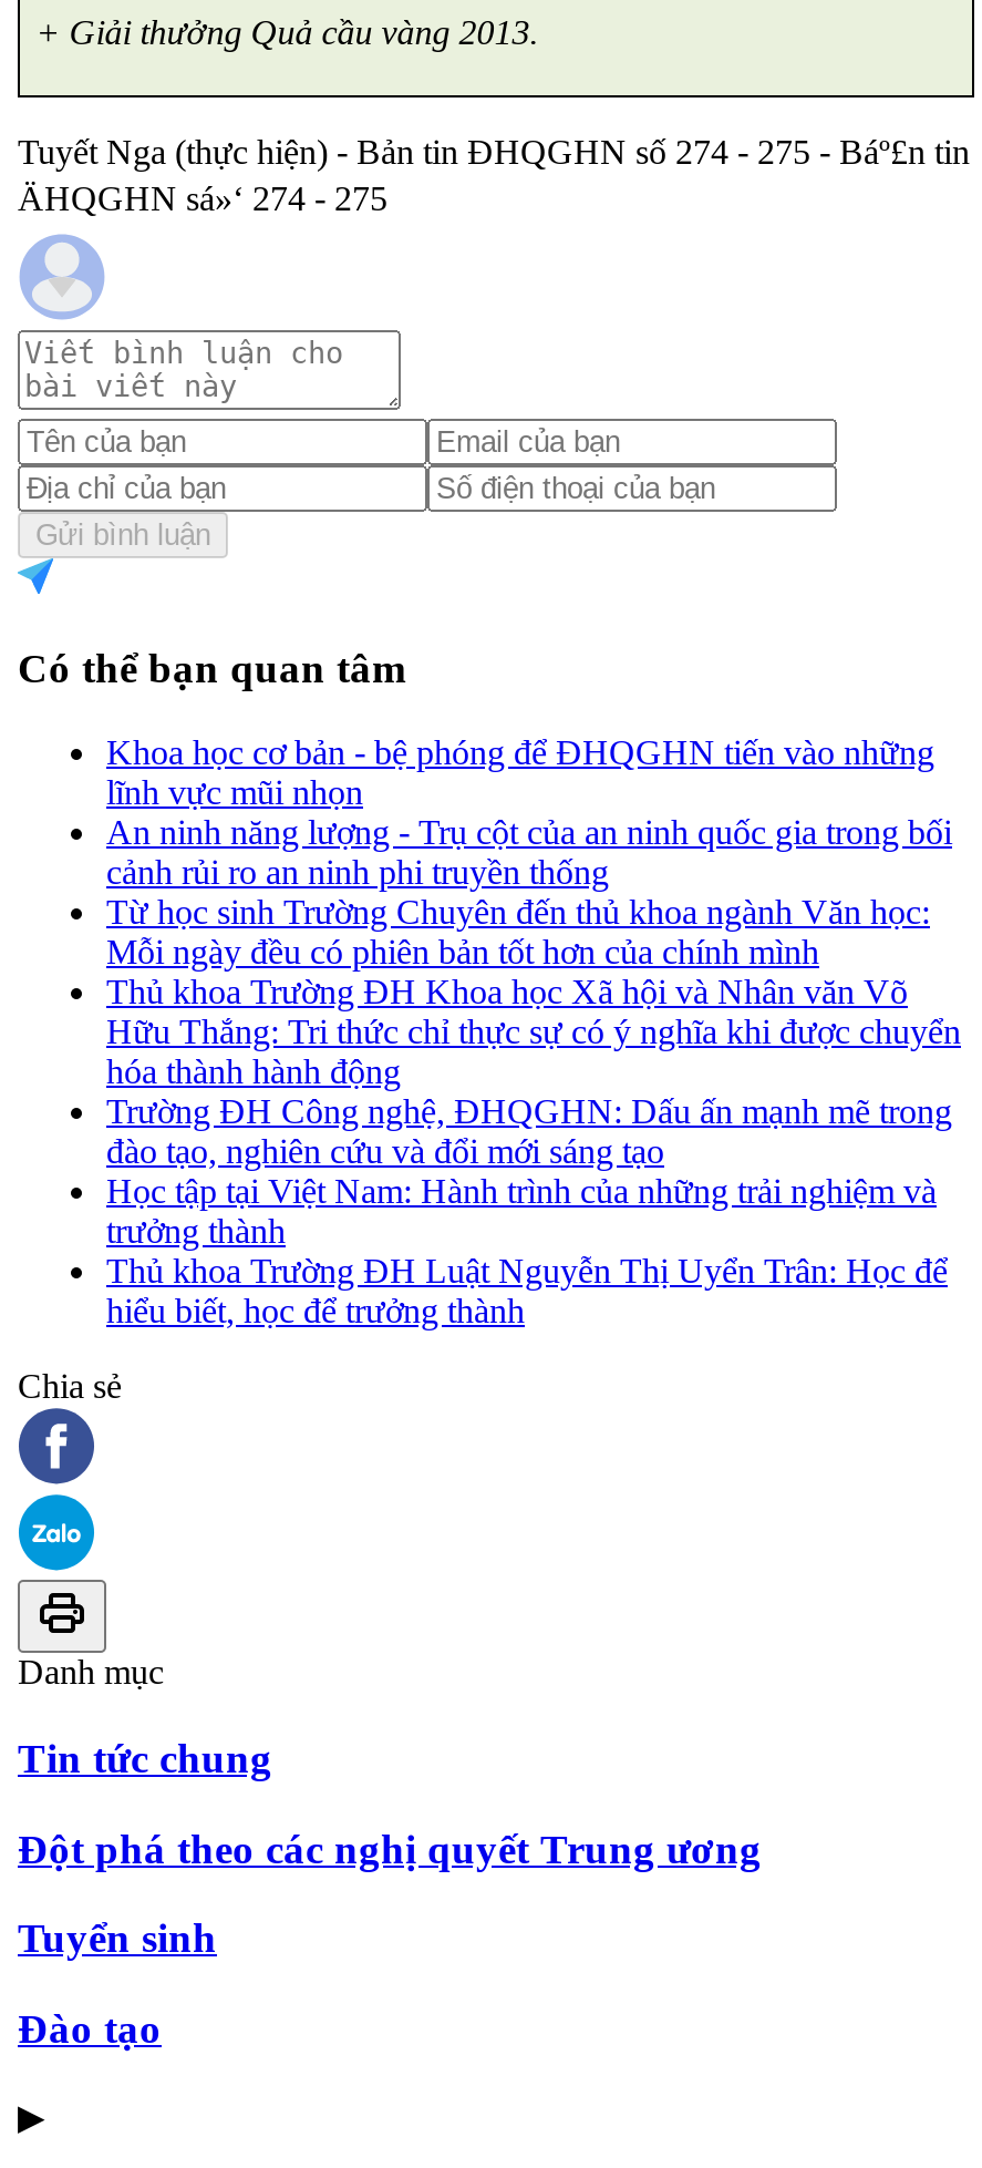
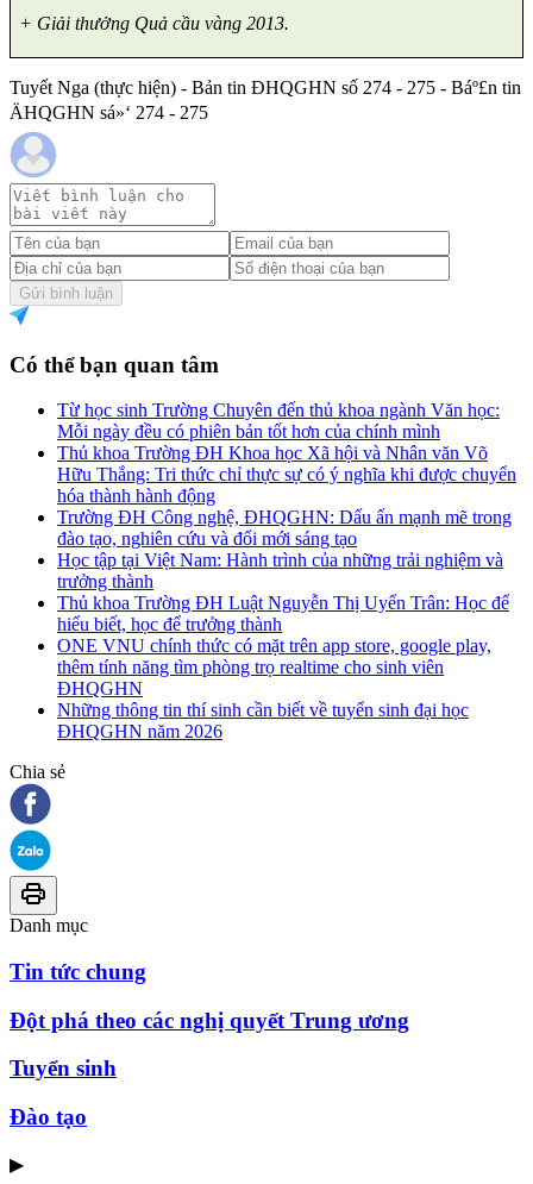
- Khoa học cơ bản - bệ phóng để ĐHQGHN tiến vào những
- lĩnh vực mũi nhọn
- An ninh năng lượng - Trụ cột của an ninh quốc gia trong bối
- cảnh rủi ro an ninh phi truyền thống

moved up: Từ học sinh Trường Chuyên đến thủ khoa ngành Văn học: | Mỗi ngày đều có phiên bản tốt hơn của chính mình | Thủ khoa Trường ĐH Khoa học Xã hội và Nhân văn Võ | ... | Thủ khoa Trường ĐH Luật Nguyễn Thị Uyển Trân: Học để | hiểu biết, học để trưởng thành

+ ONE VNU chính thức có mặt trên app store, google play,
+ thêm tính năng tìm phòng trọ realtime cho sinh viên
+ ĐHQGHN
+ Những thông tin thí sinh cần biết về tuyển sinh đại học
+ ĐHQGHN năm 2026
